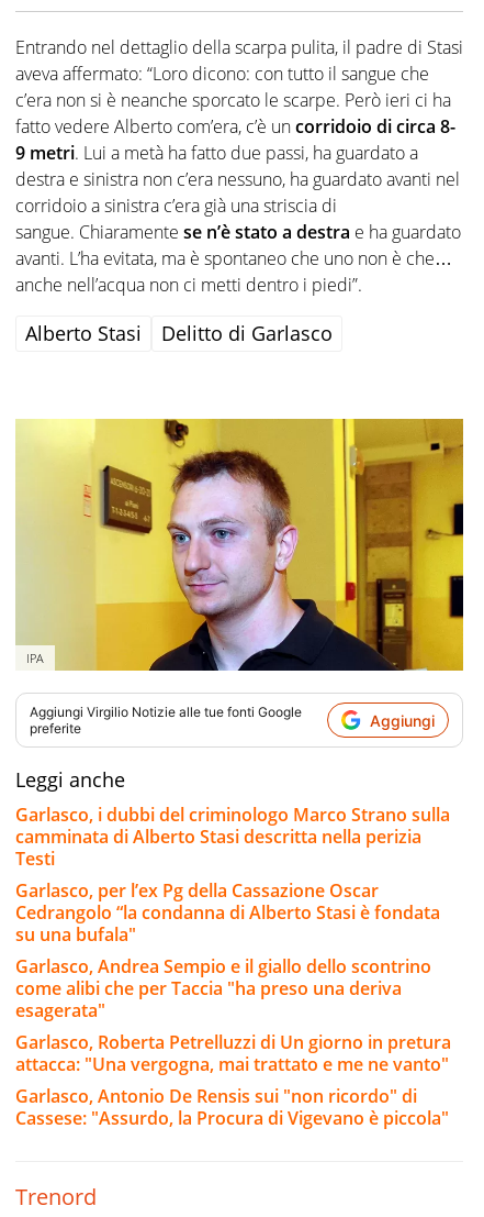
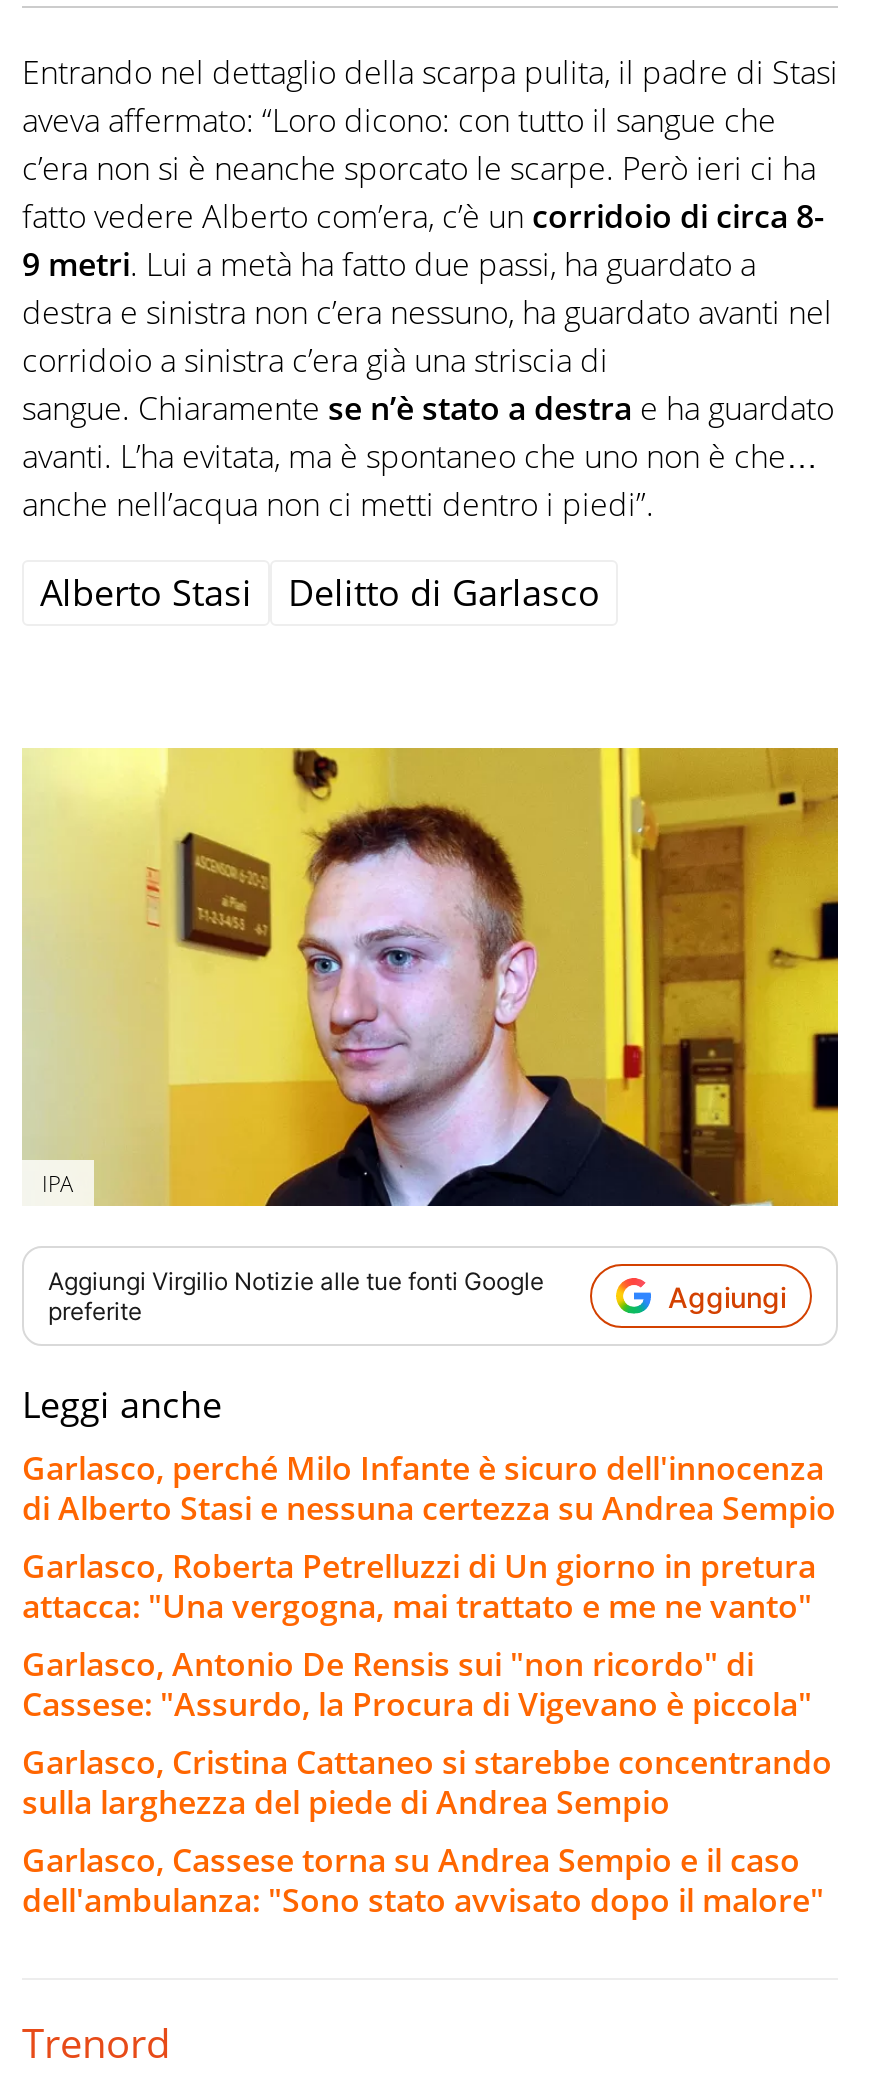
- Garlasco, i dubbi del criminologo Marco Strano sulla
- camminata di Alberto Stasi descritta nella perizia
- Testi
- Garlasco, per l’ex Pg della Cassazione Oscar
- Cedrangolo “la condanna di Alberto Stasi è fondata
- su una bufala"
- Garlasco, Andrea Sempio e il giallo dello scontrino
- come alibi che per Taccia "ha preso una deriva
- esagerata"
+ Garlasco, perché Milo Infante è sicuro dell'innocenza
+ di Alberto Stasi e nessuna certezza su Andrea Sempio

moved up: Garlasco, Roberta Petrelluzzi di Un giorno in pretura | attacca: "Una vergogna, mai trattato e me ne vanto" | Garlasco, Antonio De Rensis sui "non ricordo" di | Cassese: "Assurdo, la Procura di Vigevano è piccola"

+ Garlasco, Cristina Cattaneo si starebbe concentrando
+ sulla larghezza del piede di Andrea Sempio
+ Garlasco, Cassese torna su Andrea Sempio e il caso
+ dell'ambulanza: "Sono stato avvisato dopo il malore"
